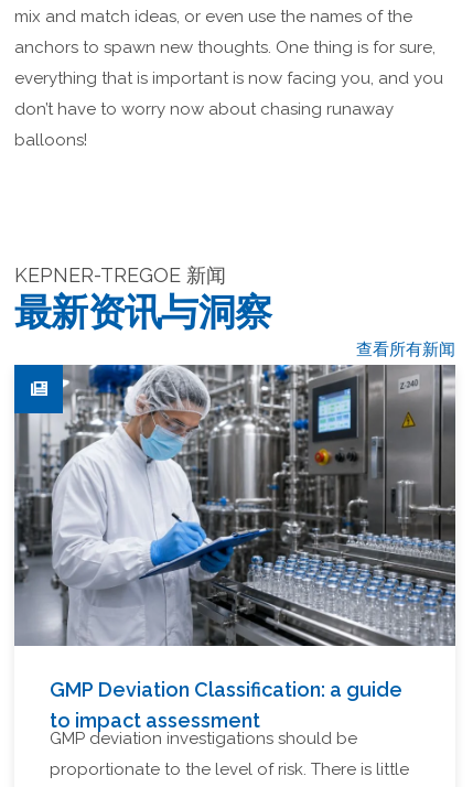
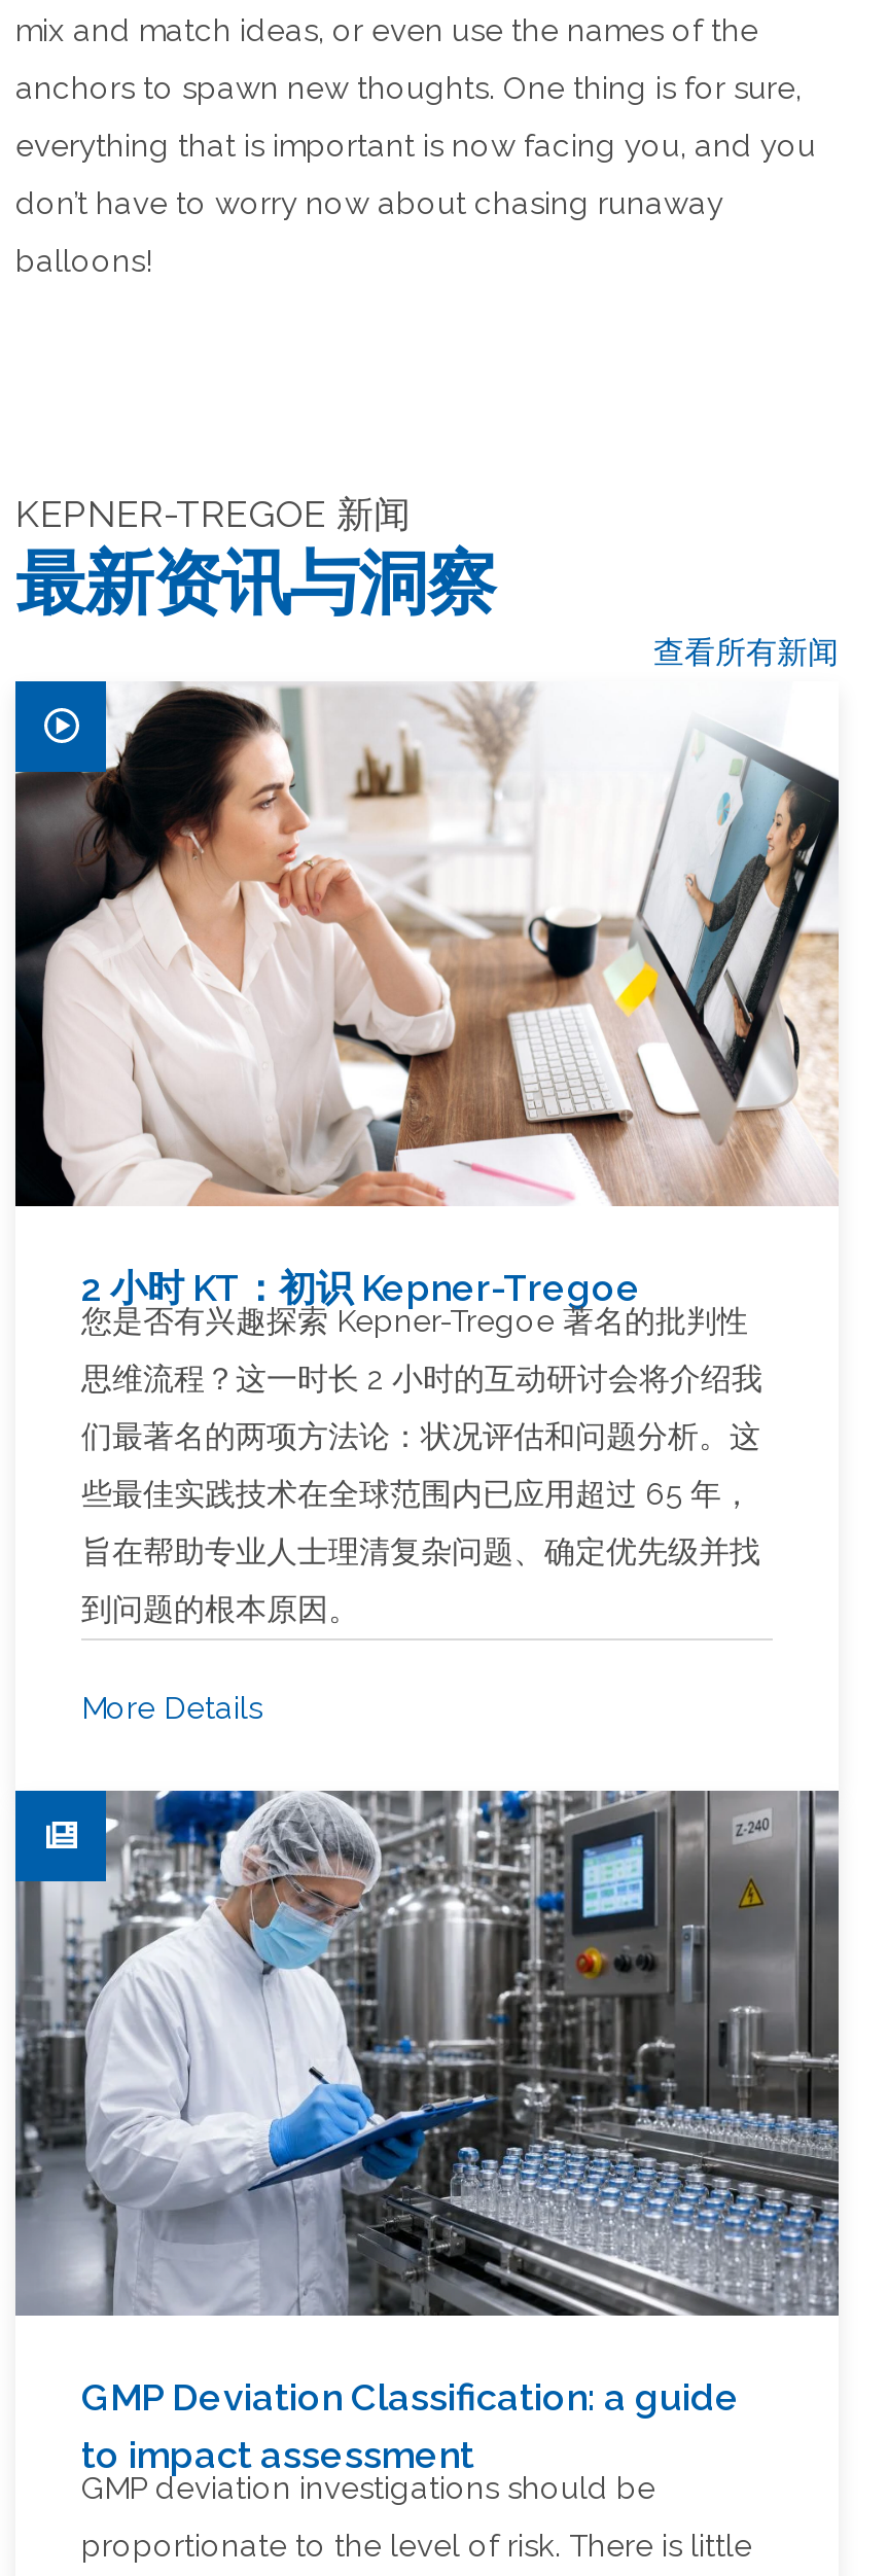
+ [image]
+ 2 小时 KT：初识 Kepner-Tregoe
+ 您是否有兴趣探索 Kepner-Tregoe 著名的批判性
+ 思维流程？这一时长 2 小时的互动研讨会将介绍我
+ 们最著名的两项方法论：状况评估和问题分析。这
+ 些最佳实践技术在全球范围内已应用超过 65 年，
+ 旨在帮助专业人士理清复杂问题、确定优先级并找
+ 到问题的根本原因。
+ More Details
